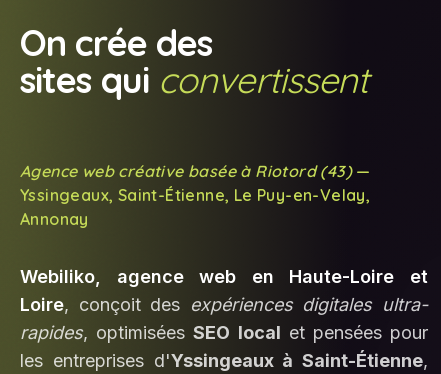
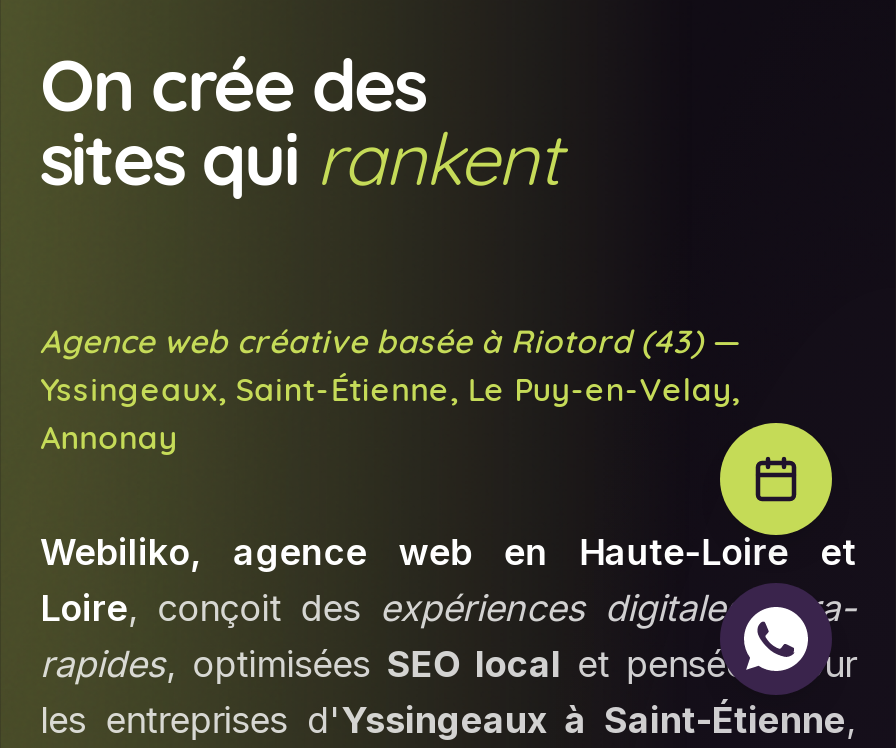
- sites qui convertissent
+ sites qui rankent

+ [image]
